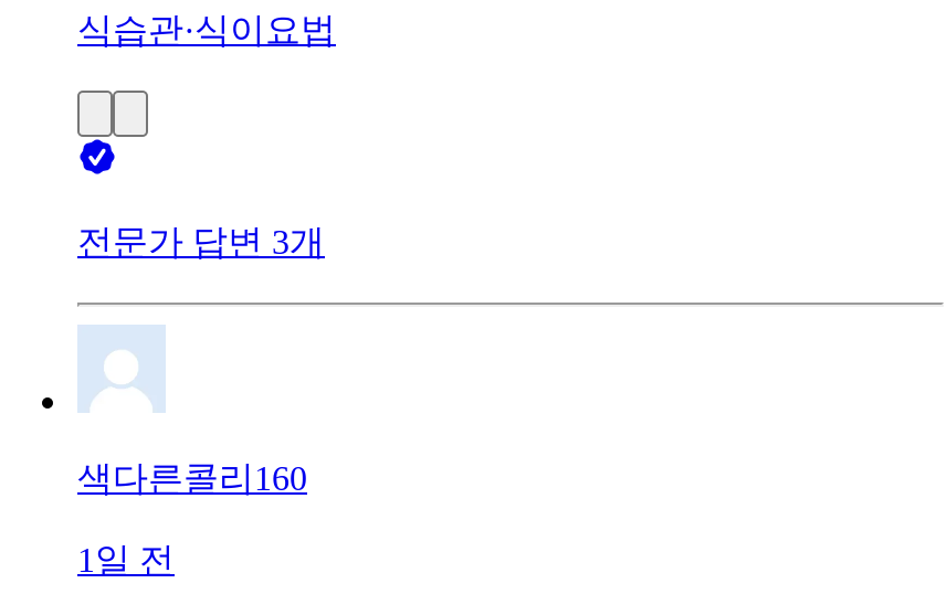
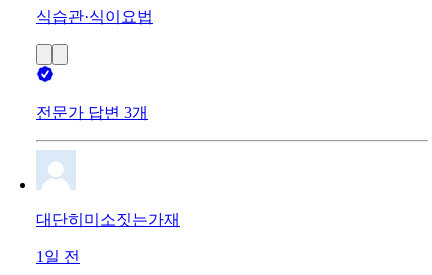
- 색다른콜리160
+ 대단히미소짓는가재
